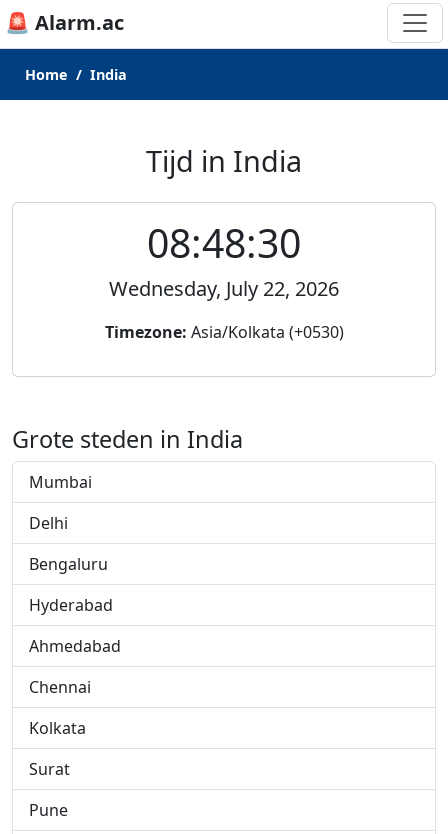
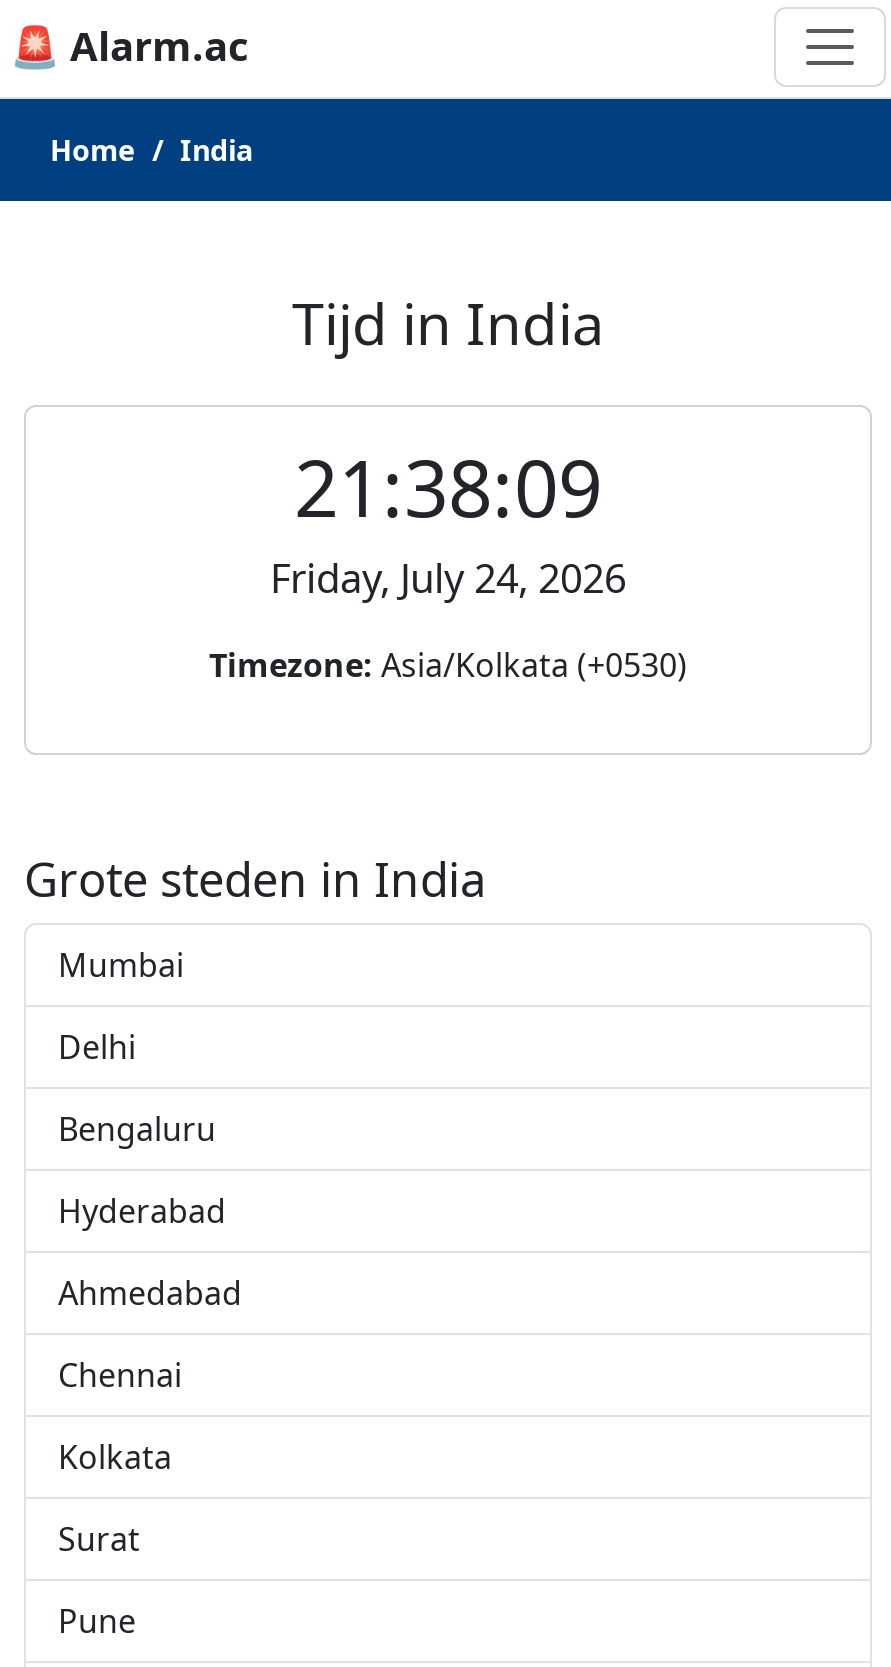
- 08:48:30
+ 21:38:09

- Wednesday, July 22, 2026
+ Friday, July 24, 2026
